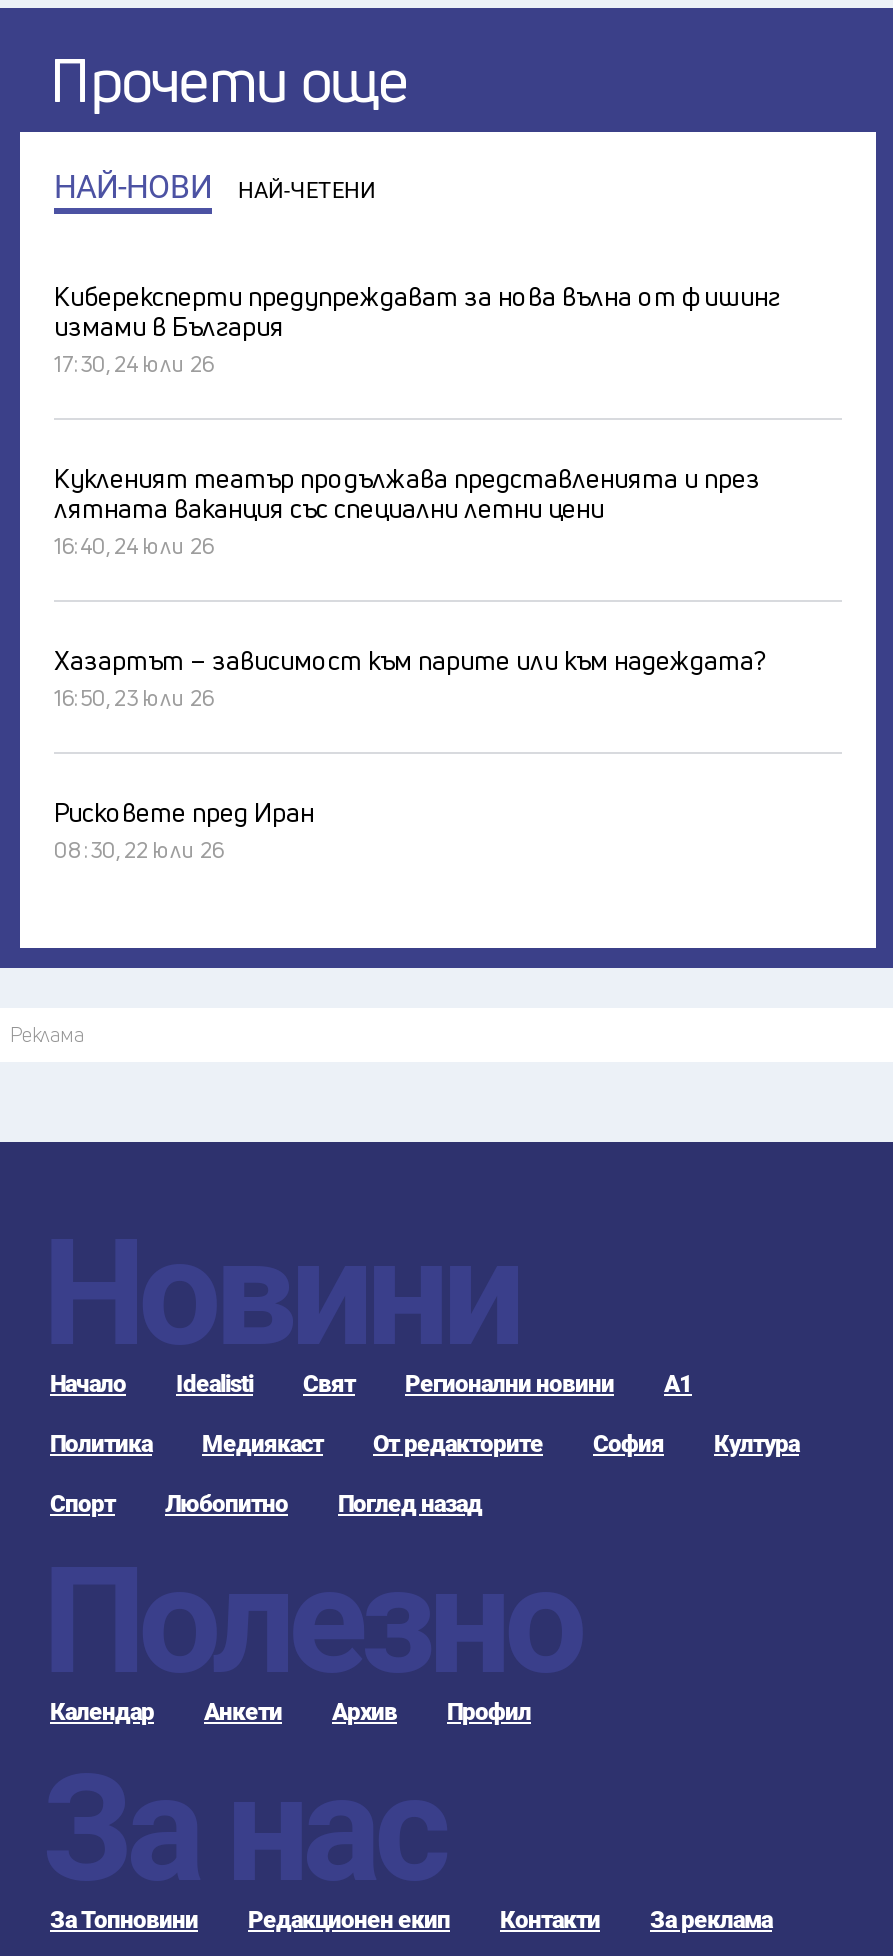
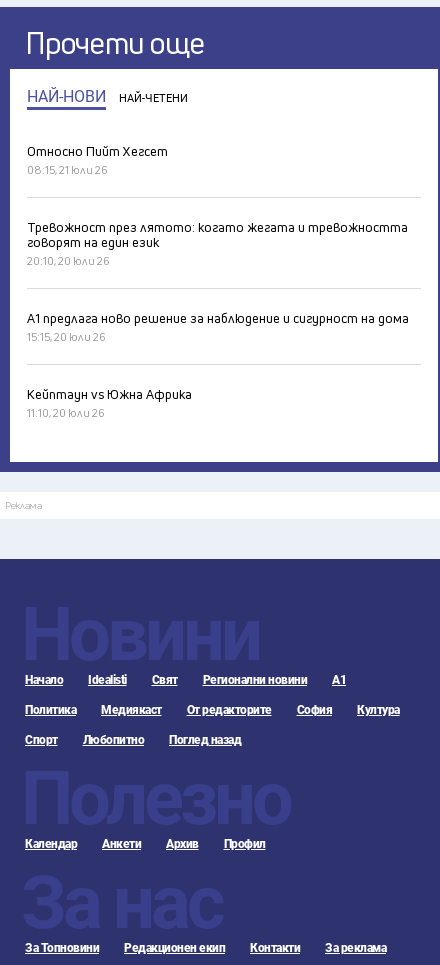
- Киберексперти предупреждават за нова вълна от фишинг
- измами в България
- 17:30, 24 юли 26
+ Относно Пийт Хегсет
+ 08:15, 21 юли 26

- Кукленият театър продължава представленията и през
- лятната ваканция със специални летни цени
- 16:40, 24 юли 26
+ Тревожност през лятото: когато жегата и тревожността
+ говорят на един език
+ 20:10, 20 юли 26

- Хазартът – зависимост към парите или към надеждата?
- 16:50, 23 юли 26
+ А1 предлага ново решение за наблюдение и сигурност на дома
+ 15:15, 20 юли 26

- Рисковете пред Иран
- 08:30, 22 юли 26
+ Кейптаун vs Южна Африка
+ 11:10, 20 юли 26
